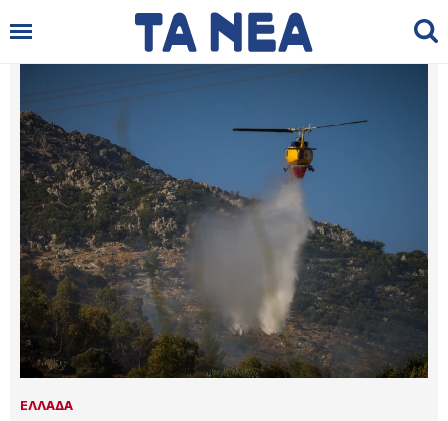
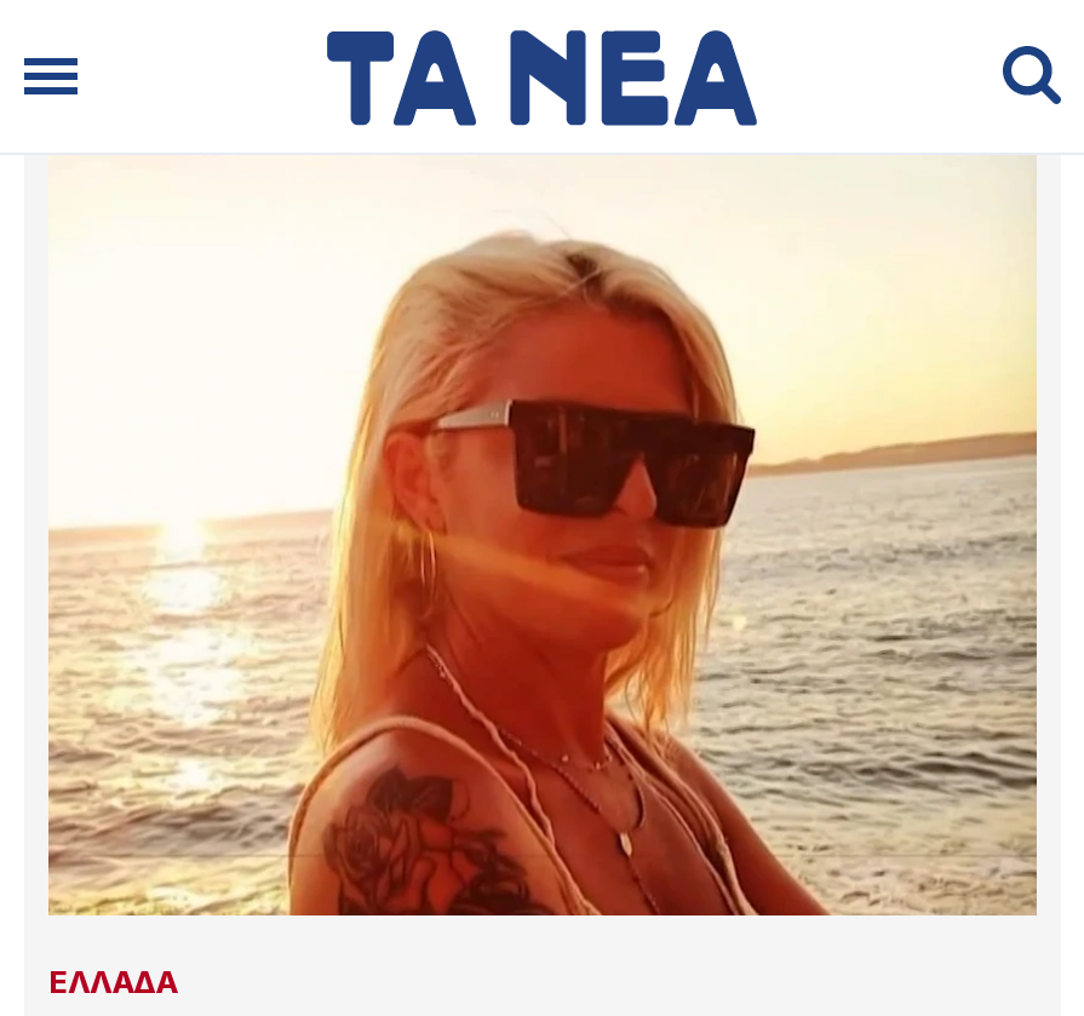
- [image]
+ [image]
